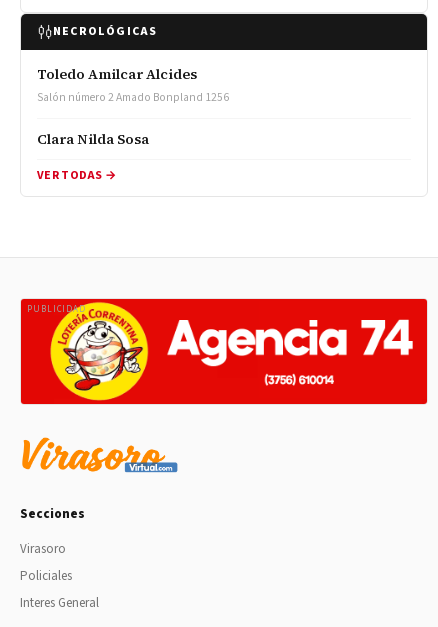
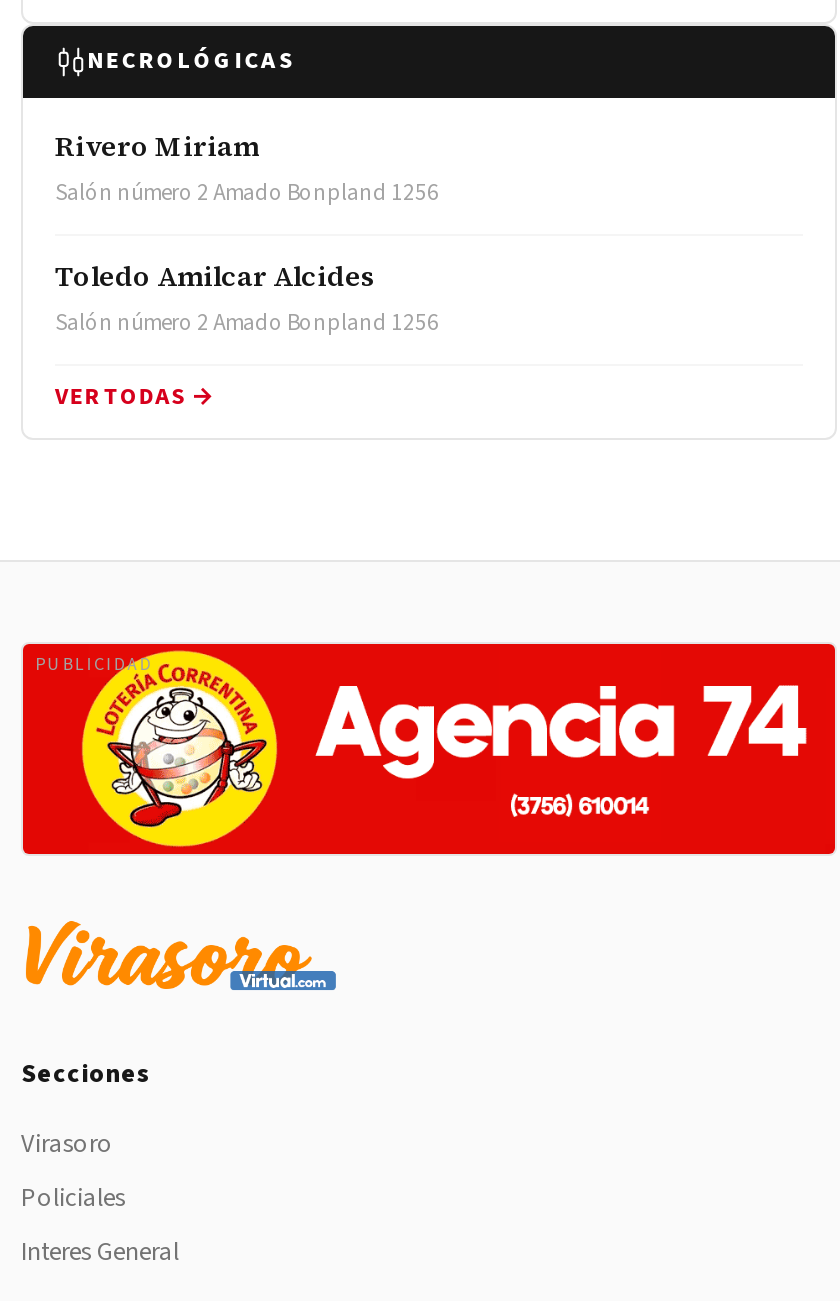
+ Rivero Miriam
+ Salón número 2 Amado Bonpland 1256

moved down: Toledo Amilcar Alcides | Salón número 2 Amado Bonpland 1256

- Clara Nilda Sosa
